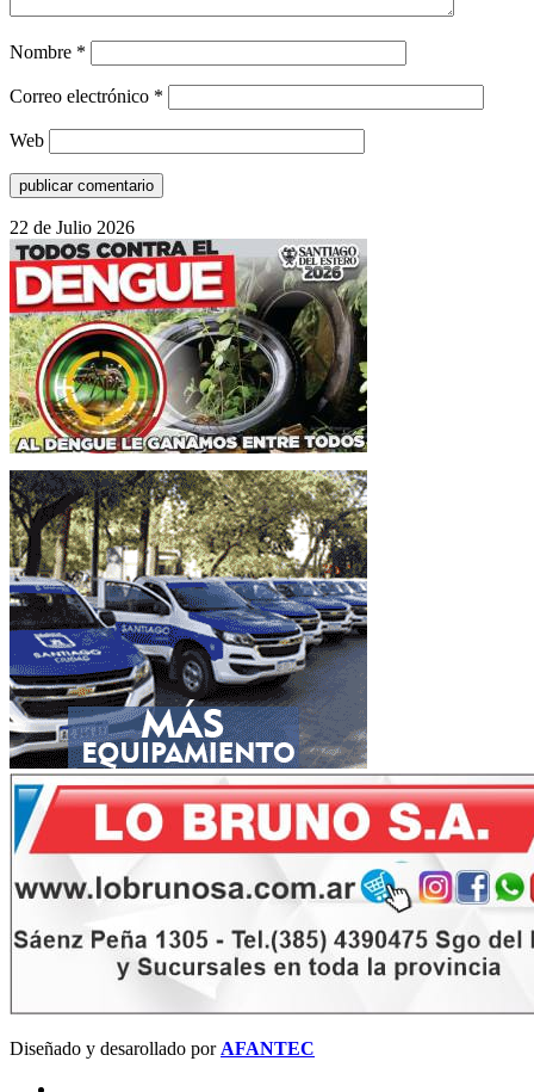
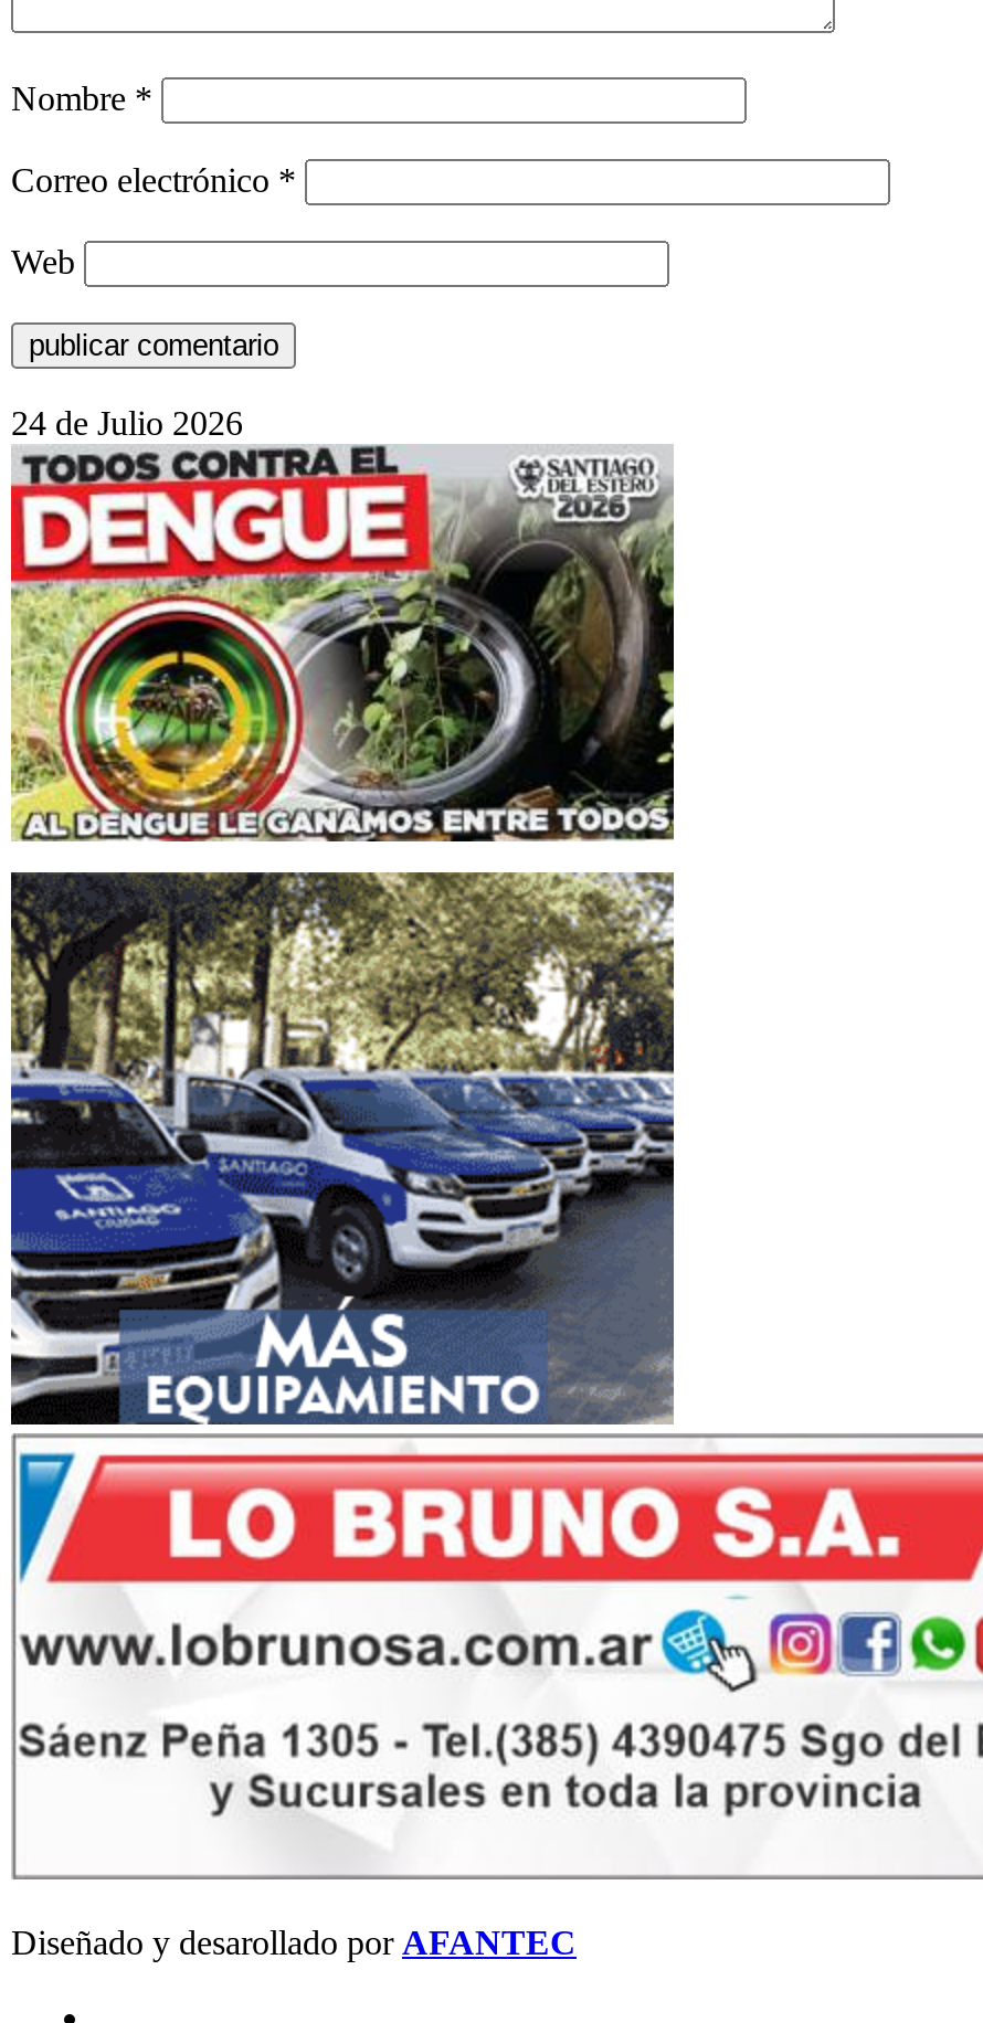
- 22 de Julio 2026
+ 24 de Julio 2026
